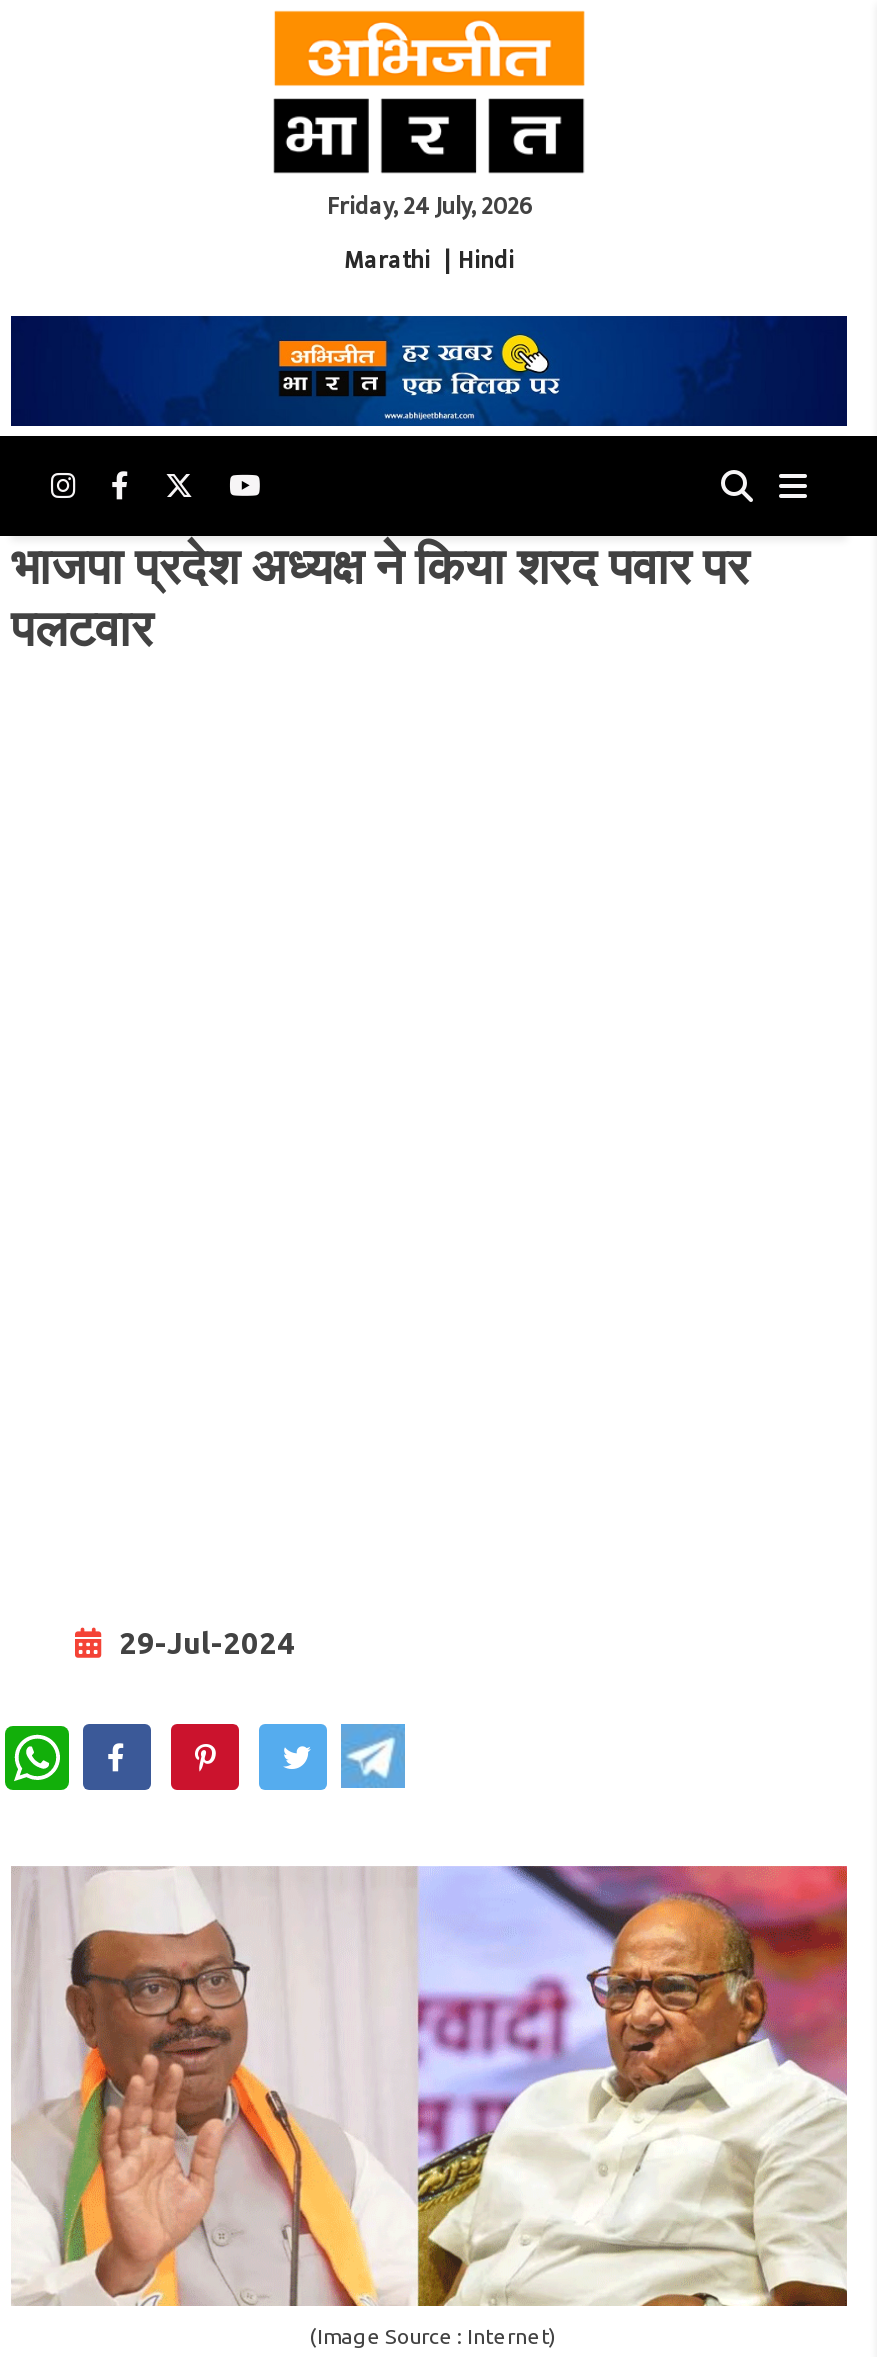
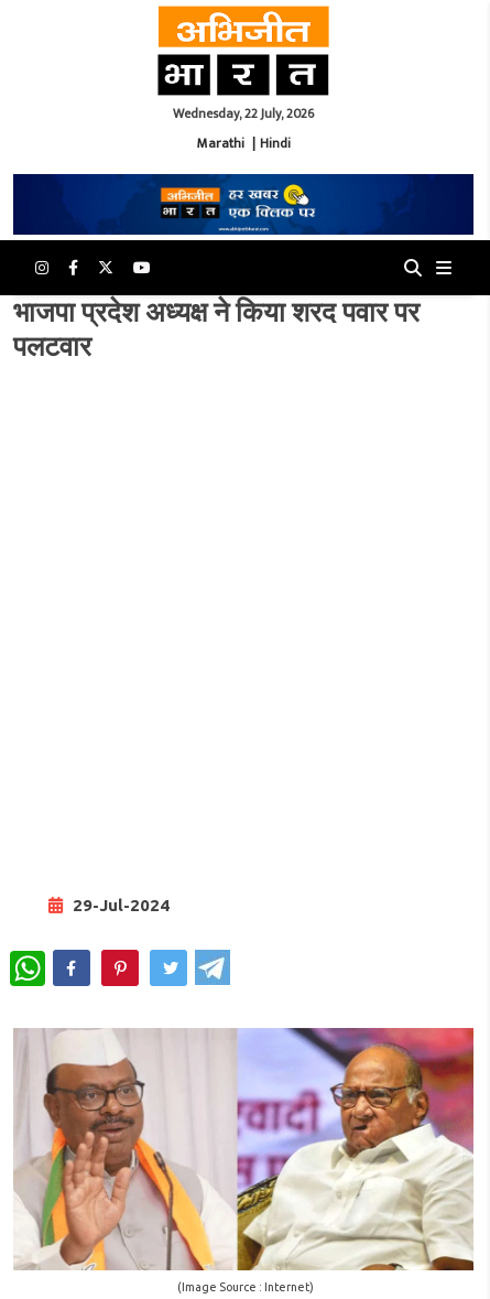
- Friday, 24 July, 2026
+ Wednesday, 22 July, 2026
